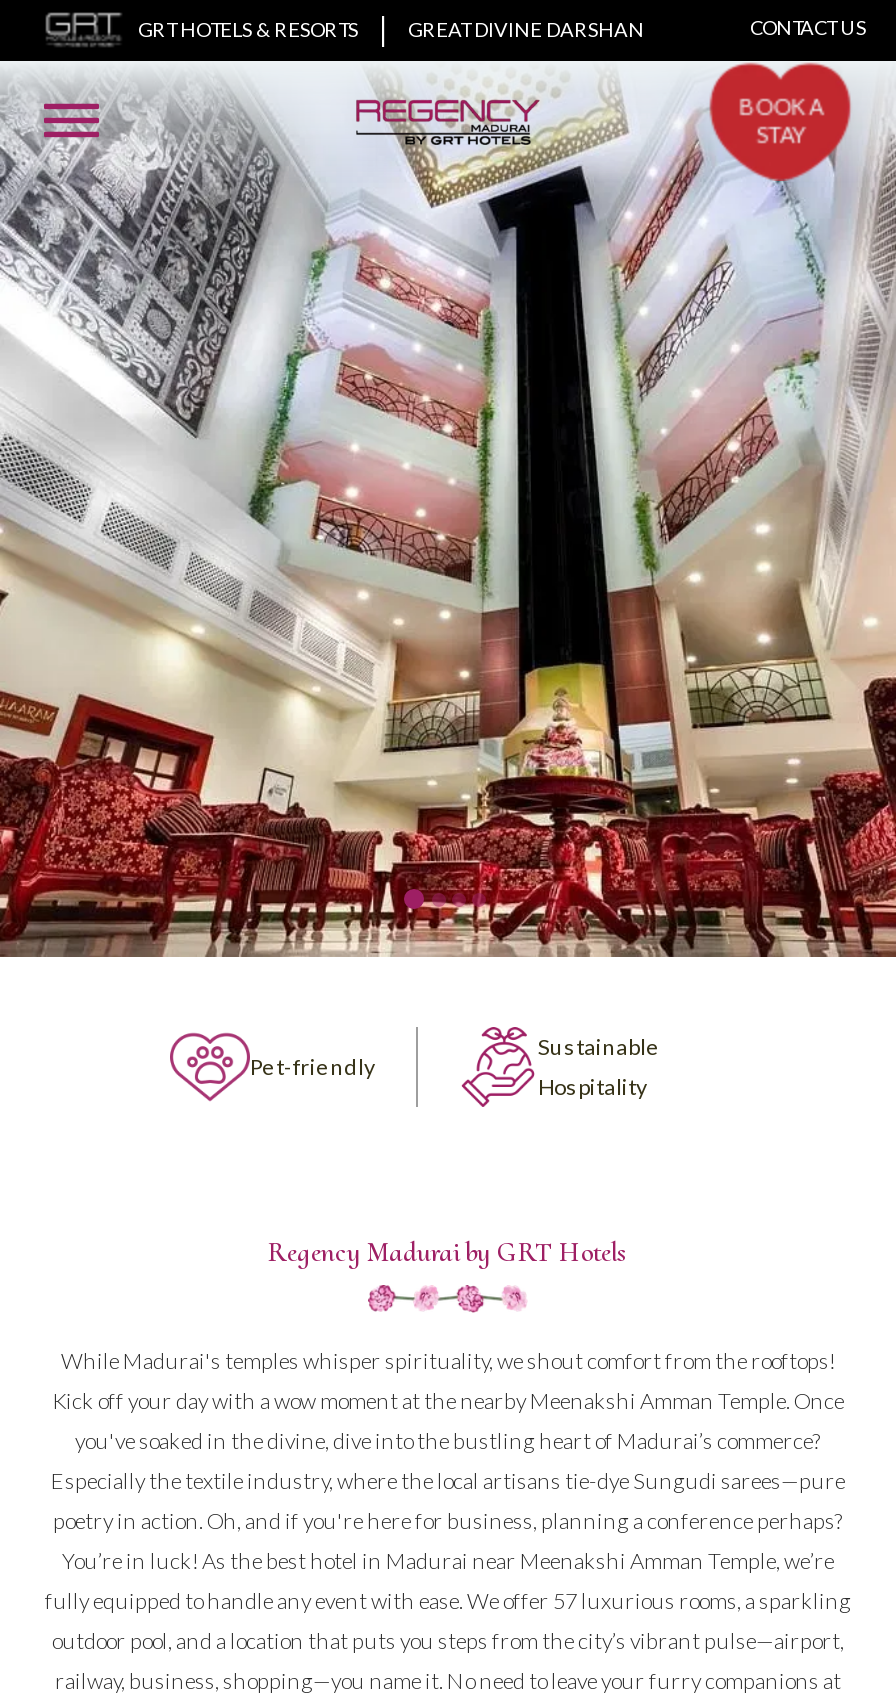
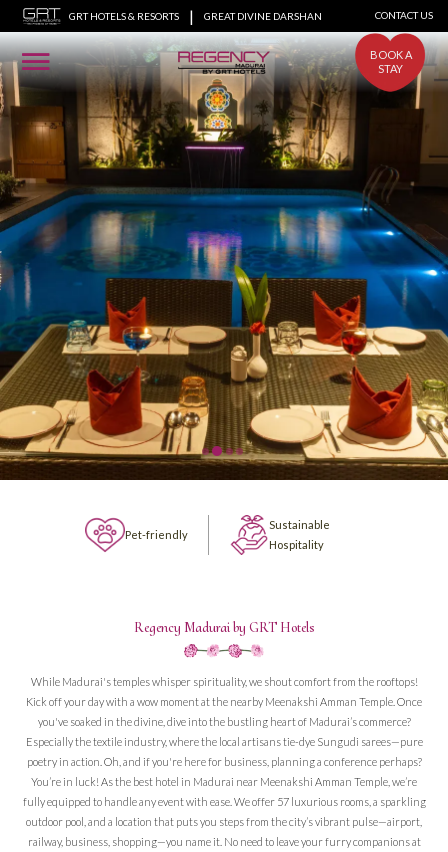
- [image]
+ [image]
